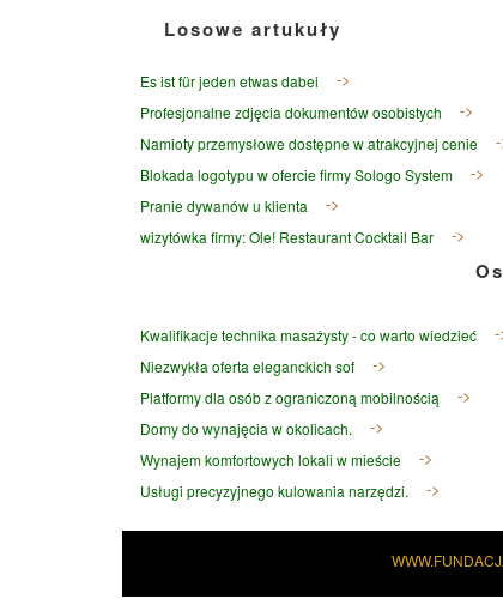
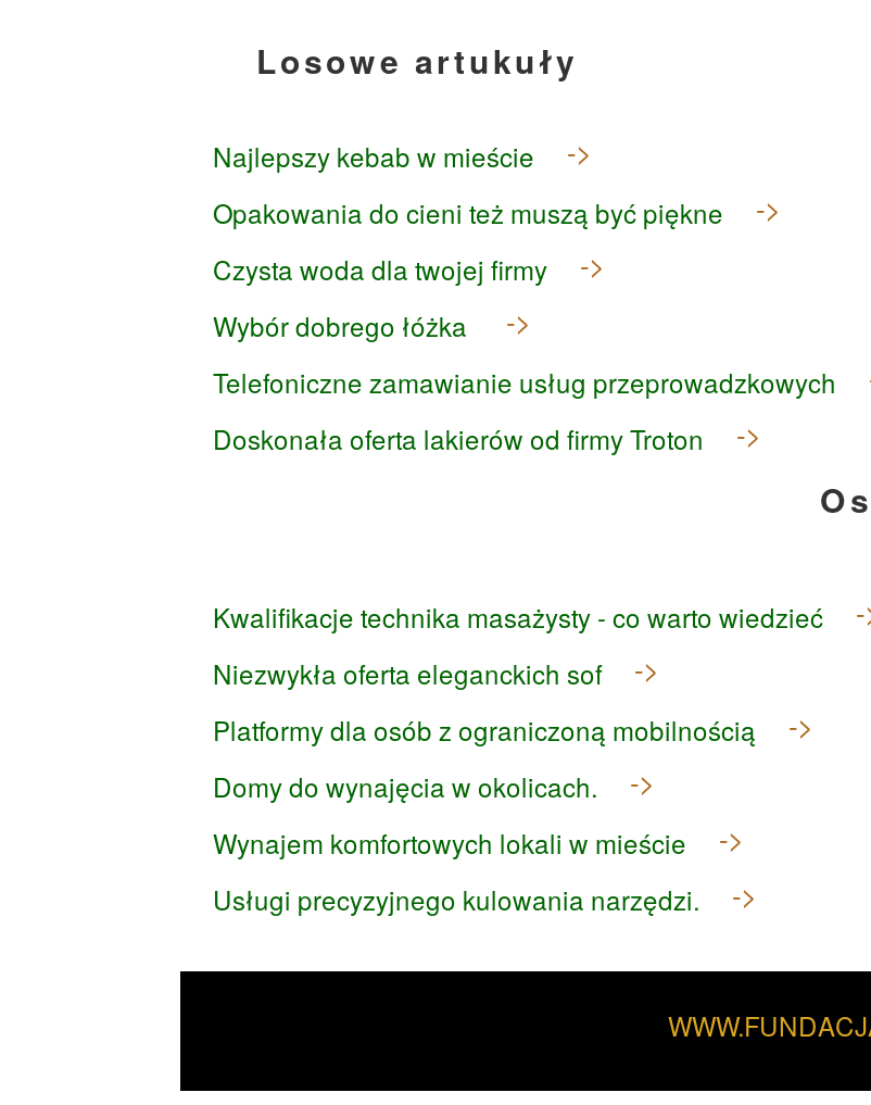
- Es ist für jeden etwas dabei
+ Najlepszy kebab w mieście

- Profesjonalne zdjęcia dokumentów osobistych
+ Opakowania do cieni też muszą być piękne

- Namioty przemysłowe dostępne w atrakcyjnej cenie
+ Czysta woda dla twojej firmy

- Blokada logotypu w ofercie firmy Sologo System
+ Wybór dobrego łóżka

- Pranie dywanów u klienta
+ Telefoniczne zamawianie usług przeprowadzkowych

- wizytówka firmy: Ole! Restaurant Cocktail Bar
+ Doskonała oferta lakierów od firmy Troton
